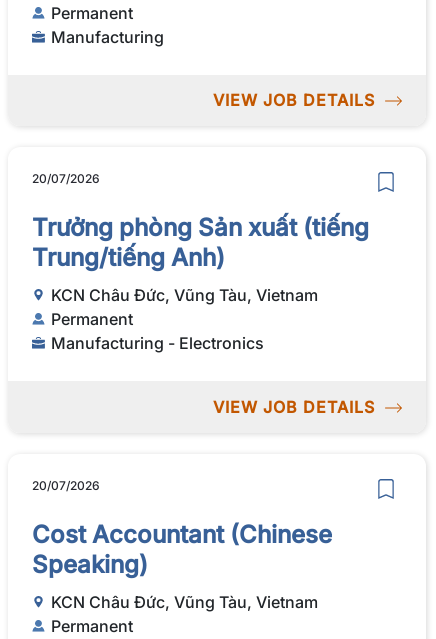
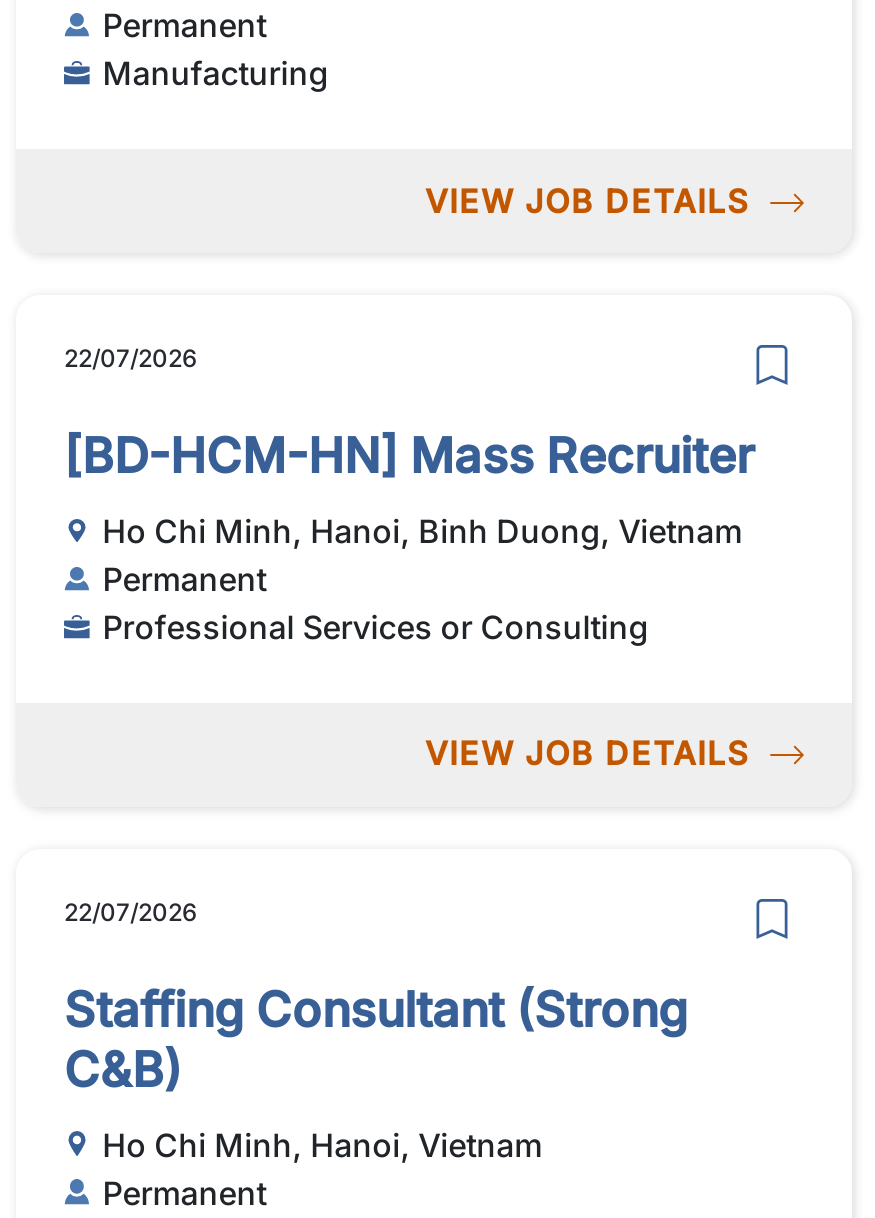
- 20/07/2026
+ 22/07/2026

- Trưởng phòng Sản xuất (tiếng
- Trung/tiếng Anh)
- KCN Châu Đức, Vũng Tàu, Vietnam
+ [BD-HCM-HN] Mass Recruiter
+ Ho Chi Minh, Hanoi, Binh Duong, Vietnam

- Manufacturing - Electronics
+ Professional Services or Consulting

- 20/07/2026
+ 22/07/2026

- Cost Accountant (Chinese
- Speaking)
- KCN Châu Đức, Vũng Tàu, Vietnam
+ Staffing Consultant (Strong
+ C&B)
+ Ho Chi Minh, Hanoi, Vietnam
